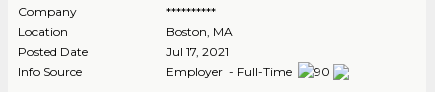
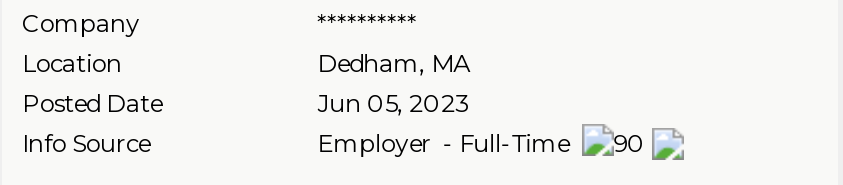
- Boston, MA
+ Dedham, MA

- Jul 17, 2021
+ Jun 05, 2023
